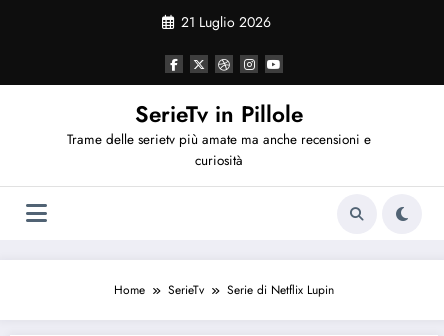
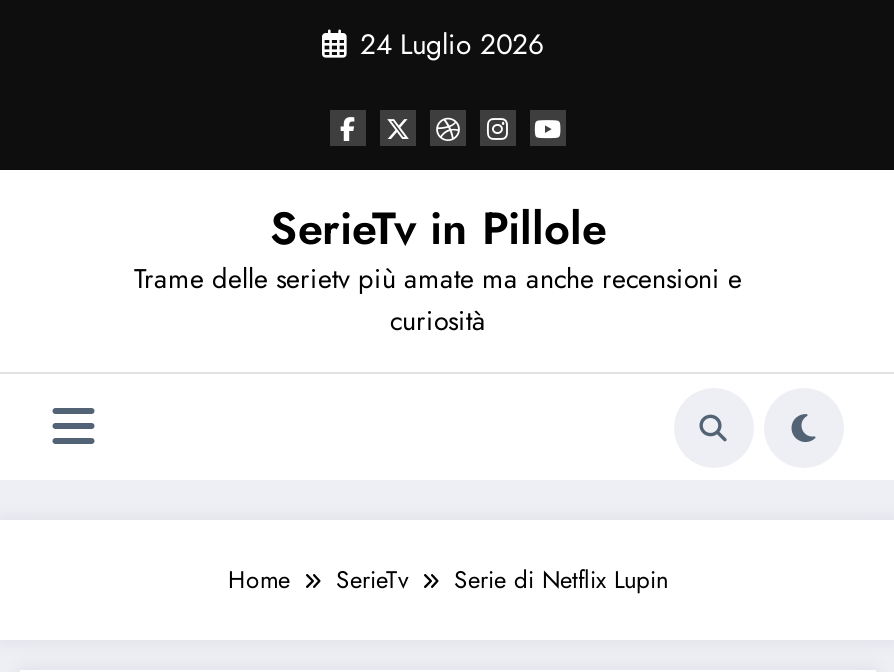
- 21 Luglio 2026
+ 24 Luglio 2026
